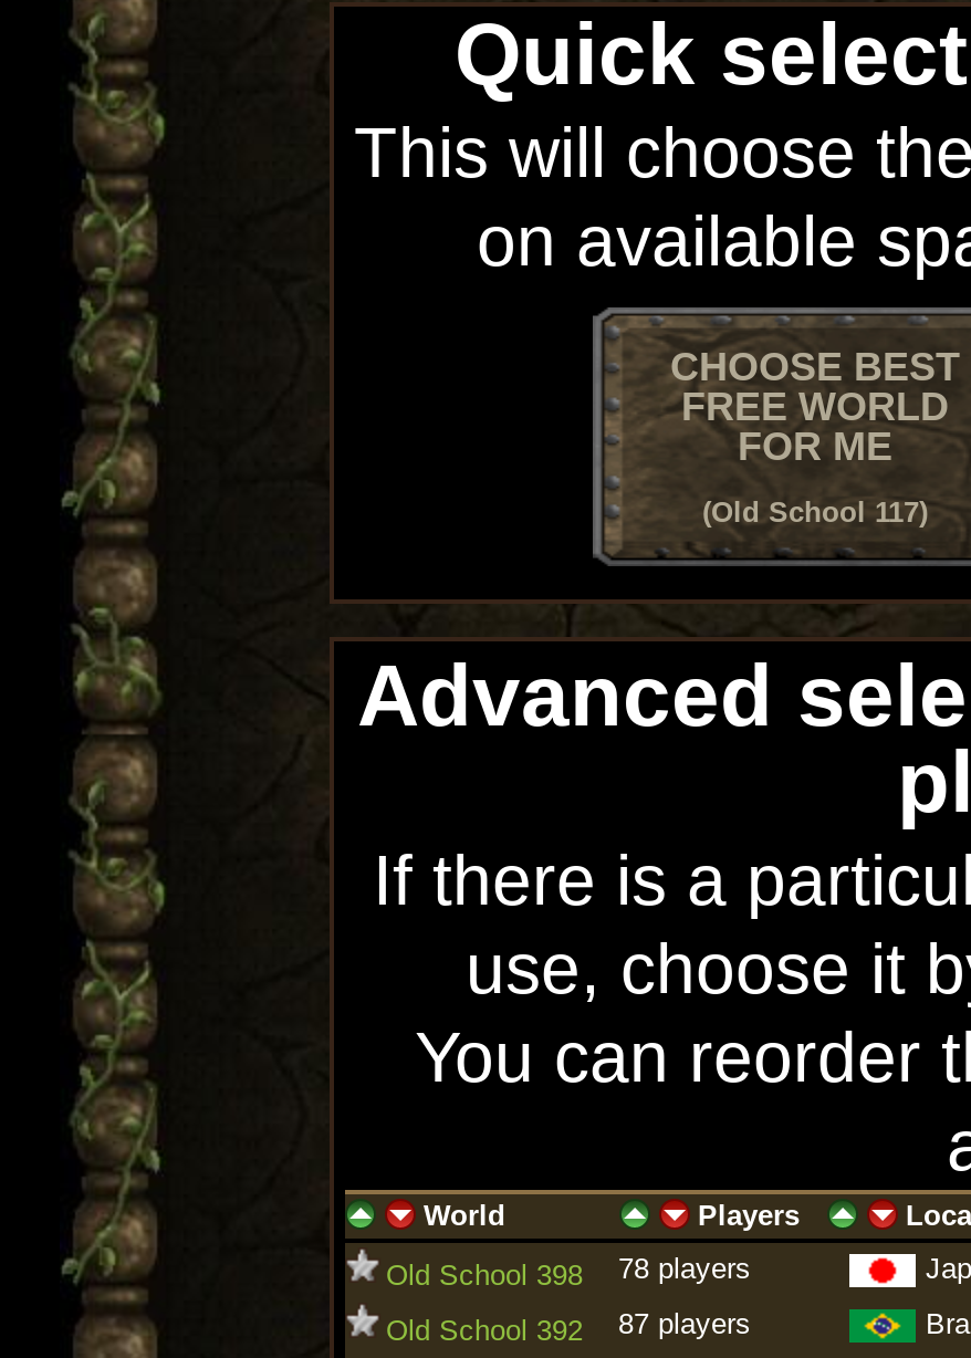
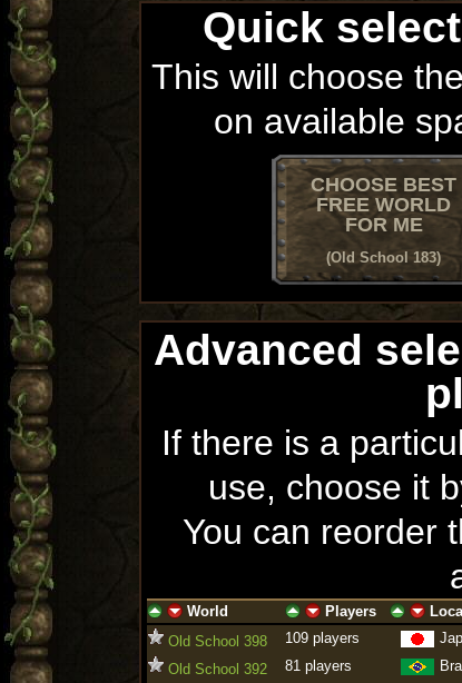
- (Old School 117)
+ (Old School 183)

- Old School 398 78 players
+ Old School 398 109 players

- Old School 392 87 players
+ Old School 392 81 players
